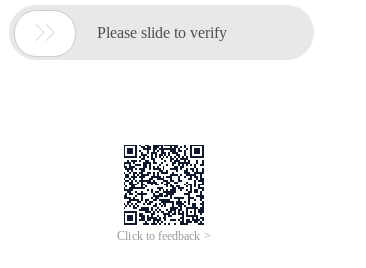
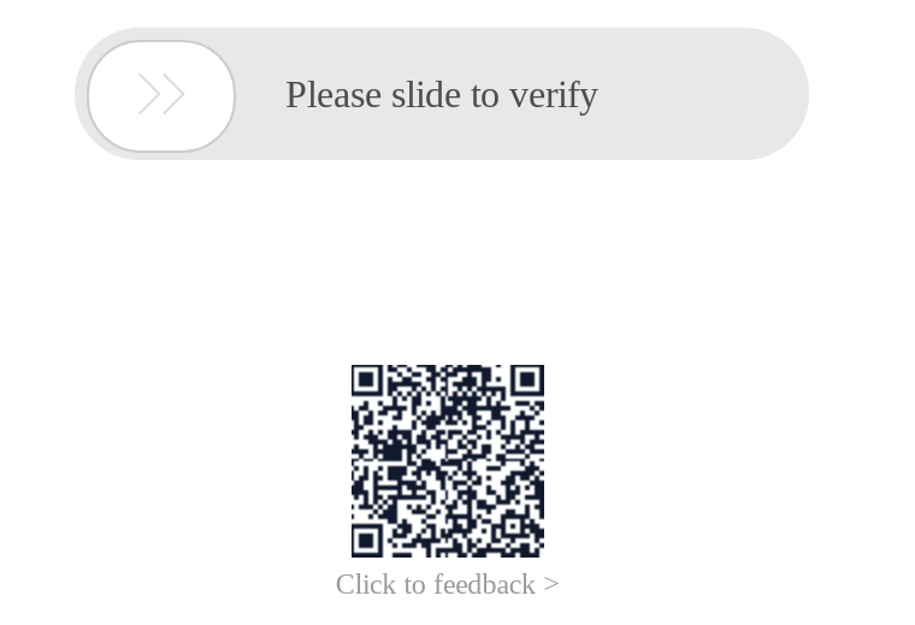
- [image]
+ [image]
